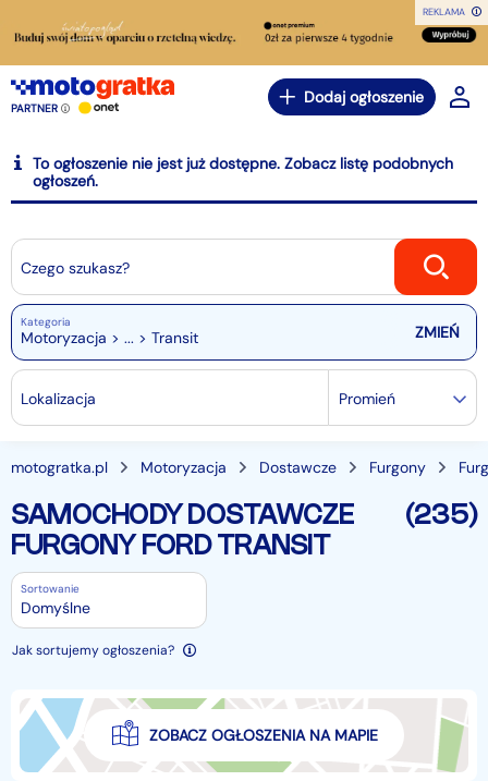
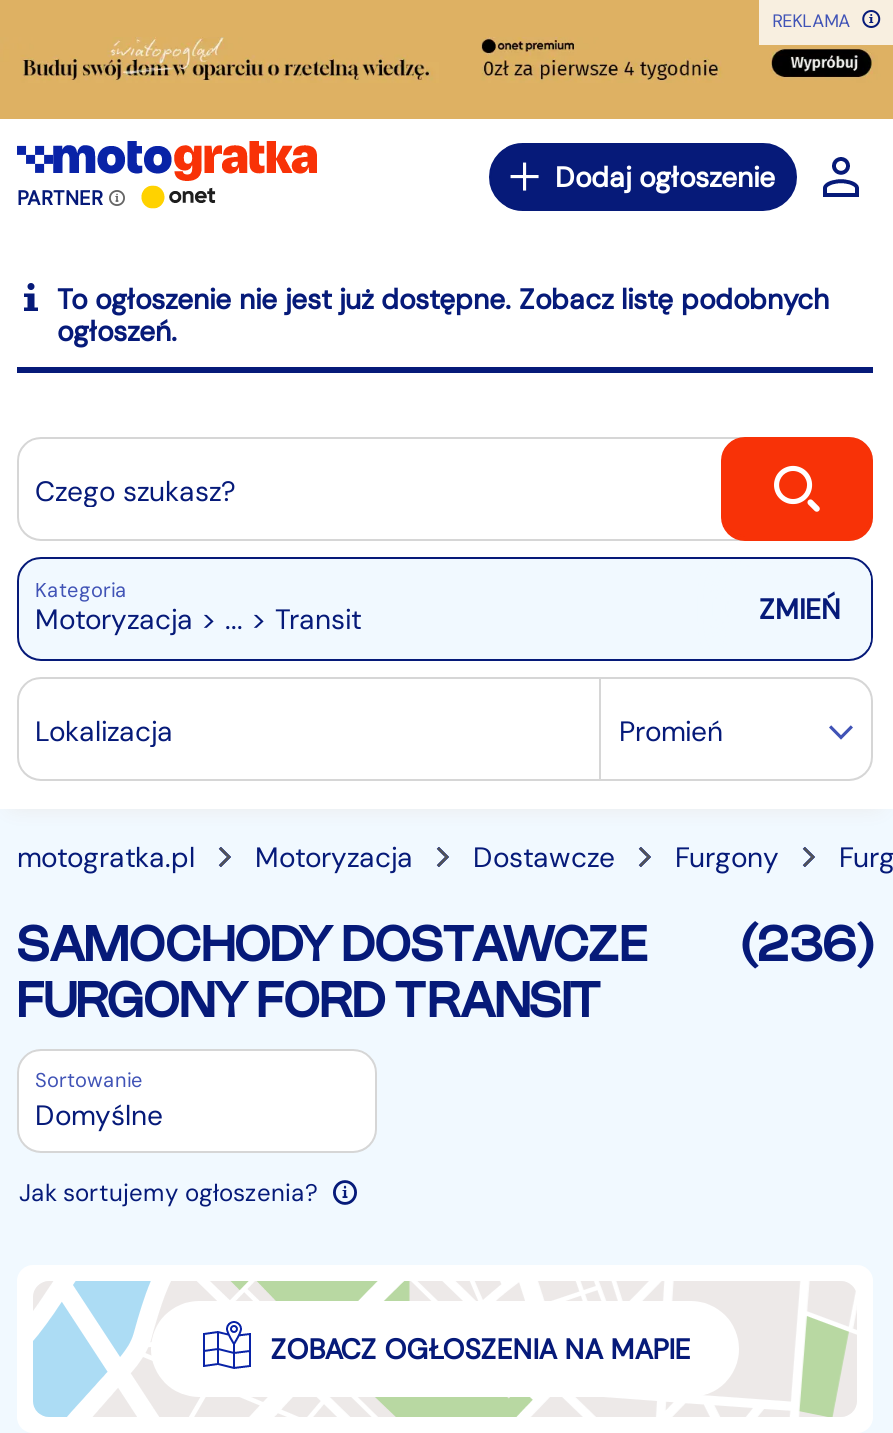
- (235)
+ (236)
